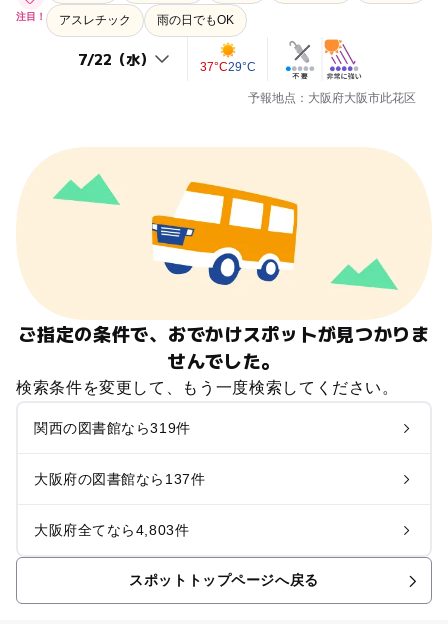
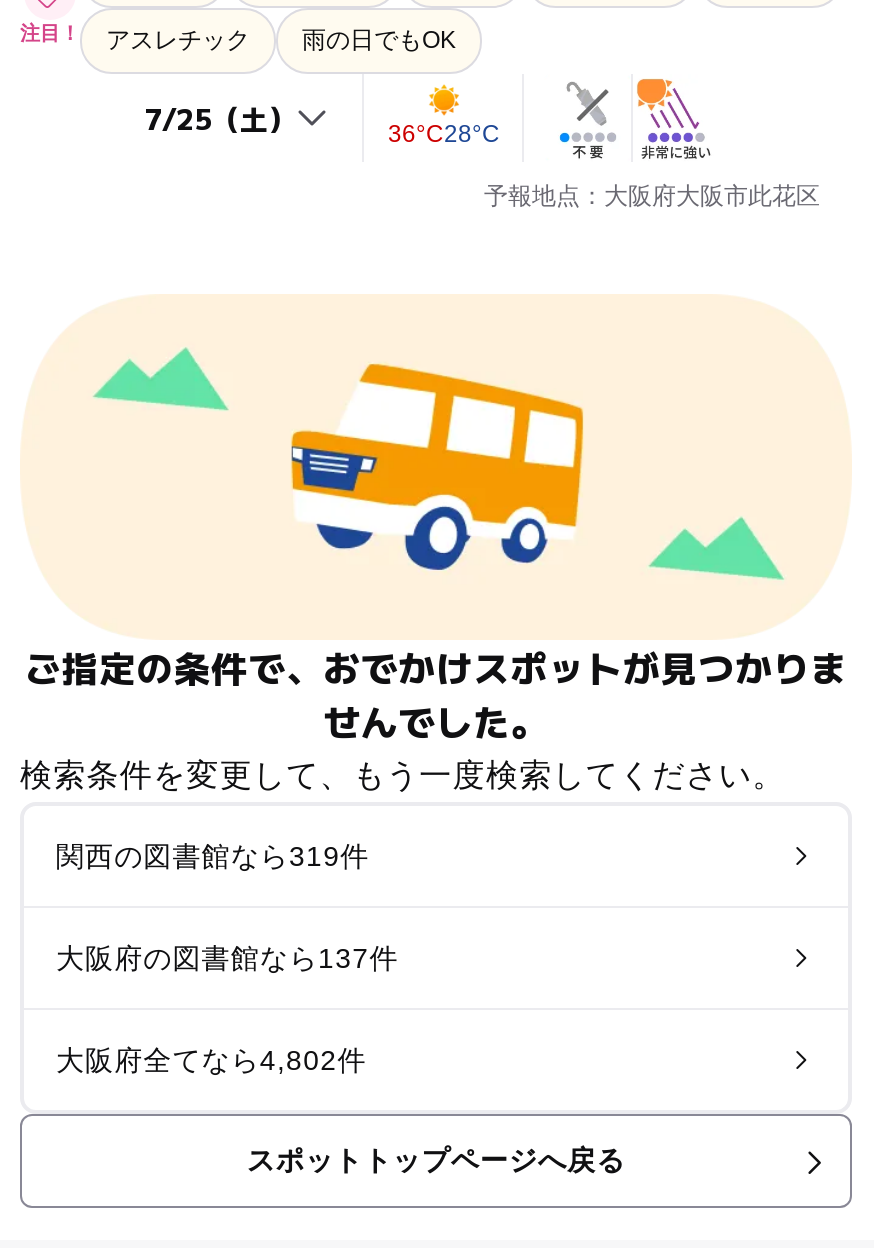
- 37°C29°C
+ 36°C28°C

- 大阪府全てなら4,803件
+ 大阪府全てなら4,802件
